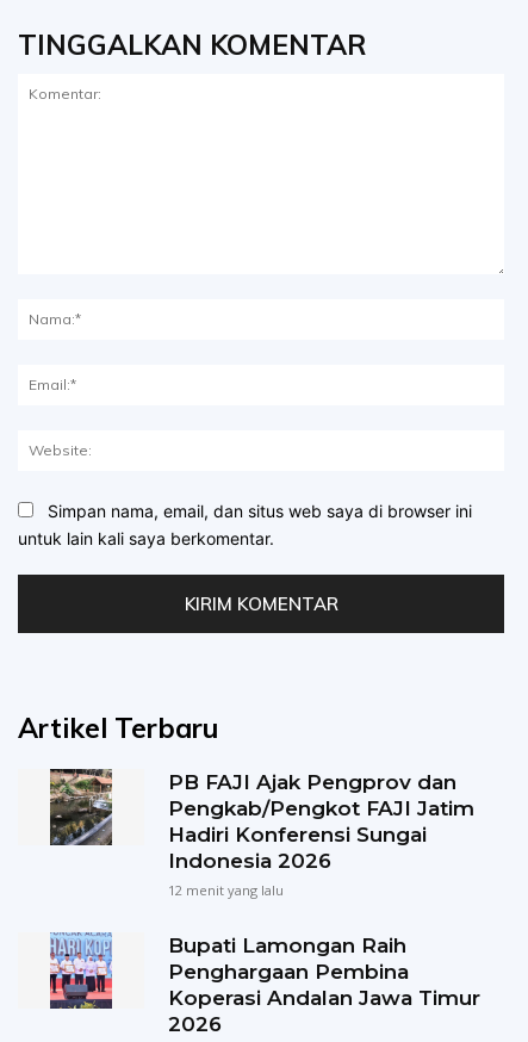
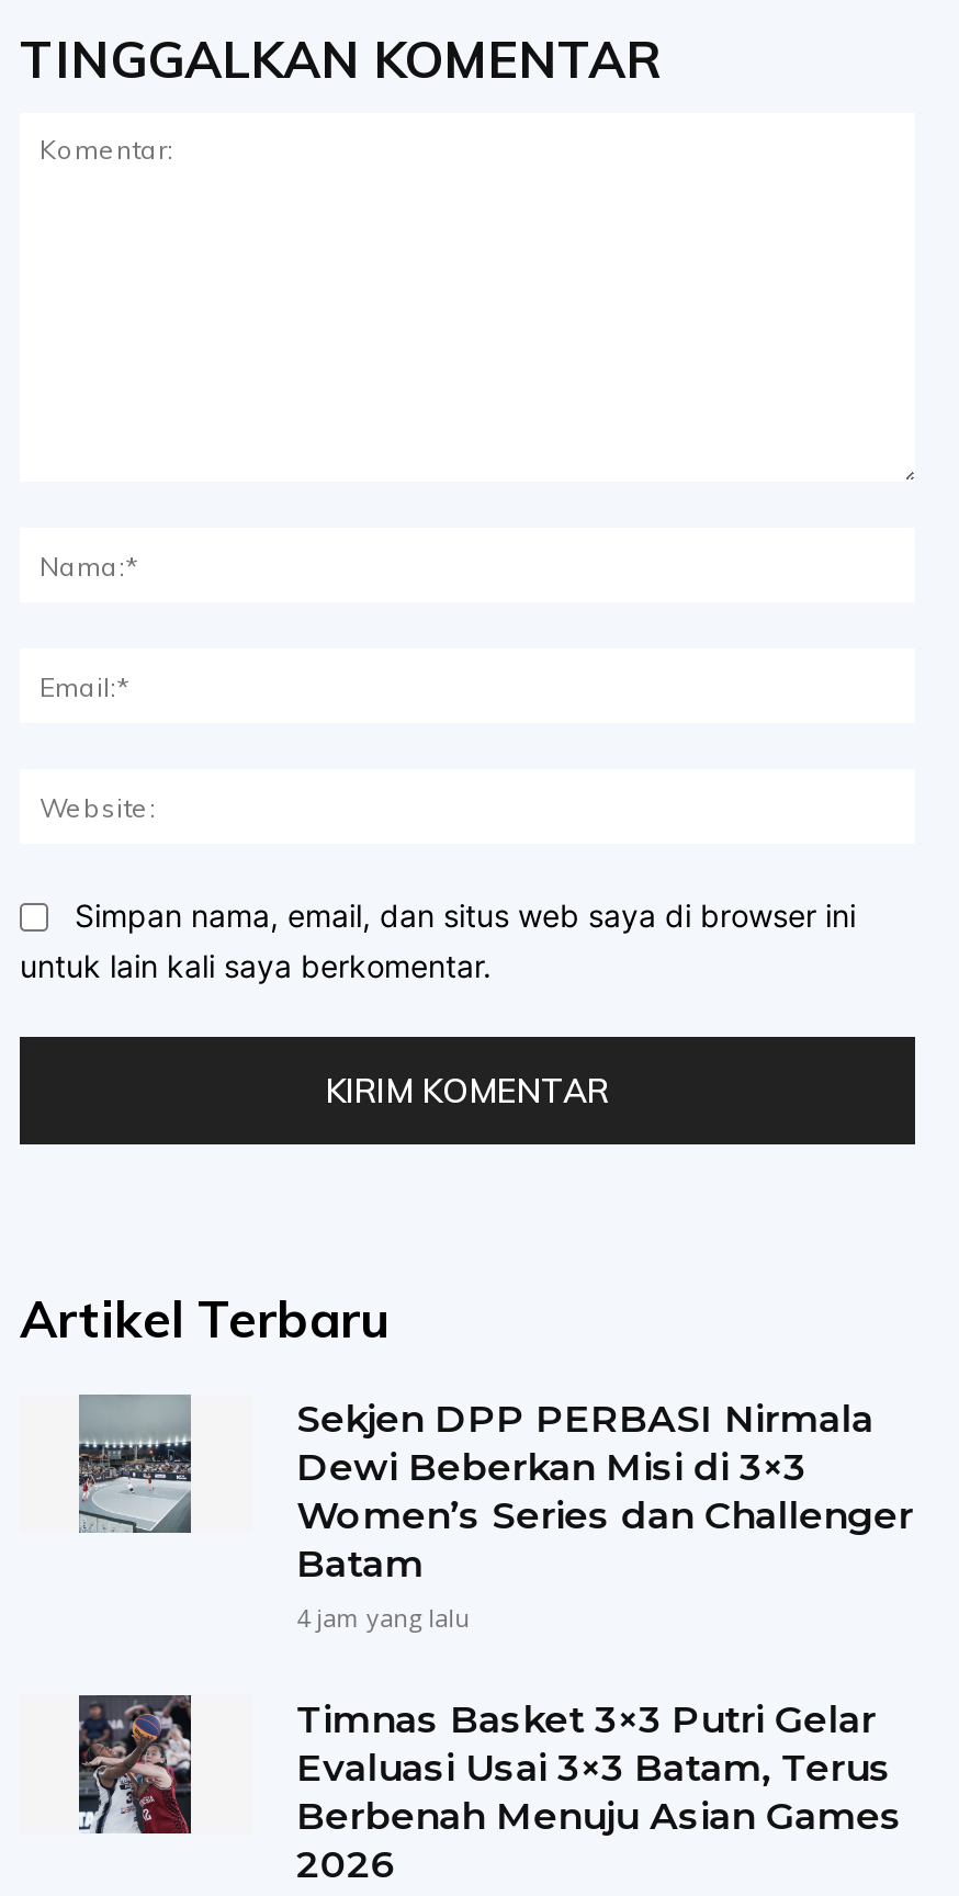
- [image]
+ [image]

- PB FAJI Ajak Pengprov dan
- Pengkab/Pengkot FAJI Jatim
- Hadiri Konferensi Sungai
- Indonesia 2026
- 12 menit yang lalu
+ Sekjen DPP PERBASI Nirmala
+ Dewi Beberkan Misi di 3×3
+ Women’s Series dan Challenger
+ Batam
+ 4 jam yang lalu

- [image]
+ [image]

- Bupati Lamongan Raih
- Penghargaan Pembina
- Koperasi Andalan Jawa Timur
+ Timnas Basket 3×3 Putri Gelar
+ Evaluasi Usai 3×3 Batam, Terus
+ Berbenah Menuju Asian Games
